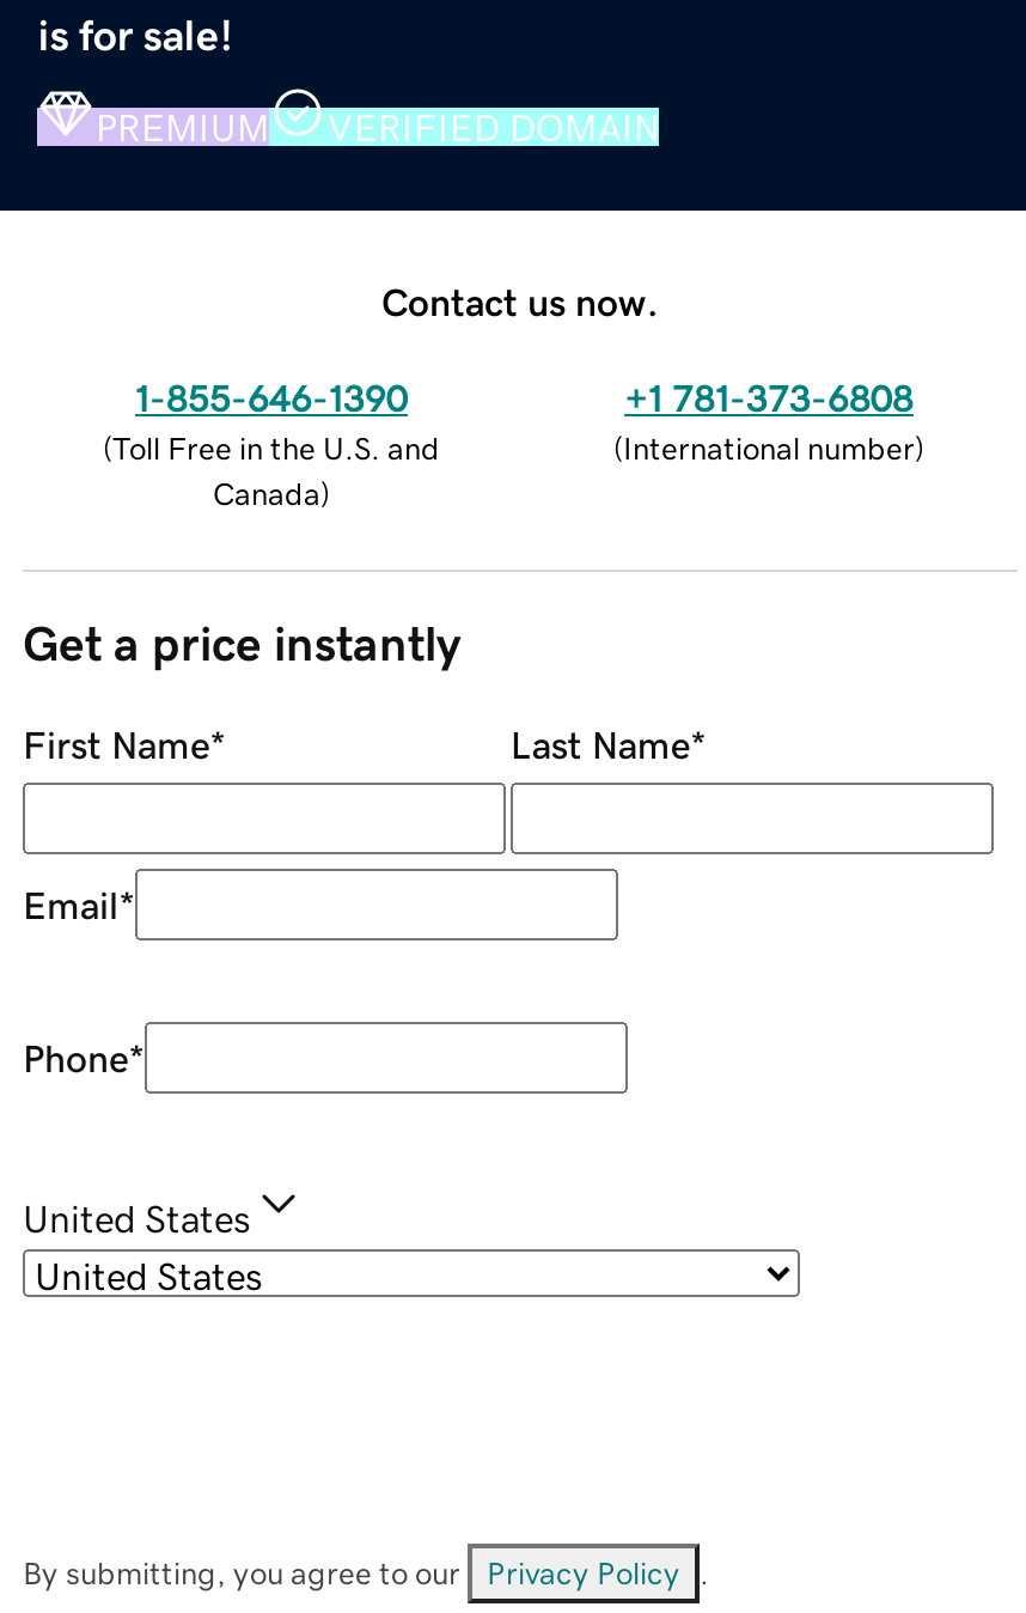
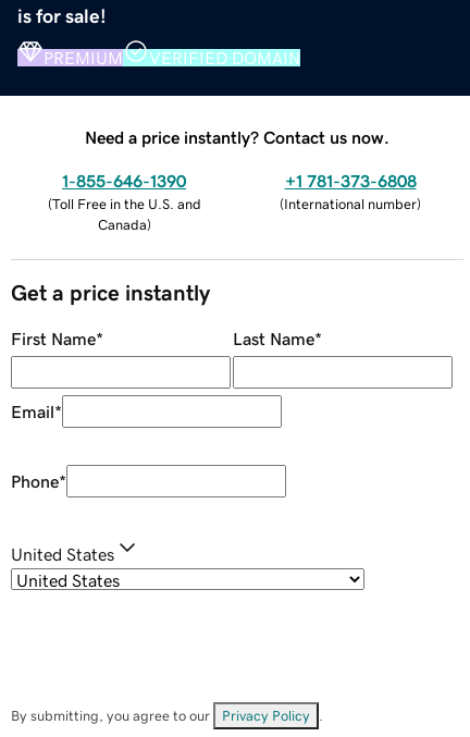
- Contact us now.
+ Need a price instantly? Contact us now.
